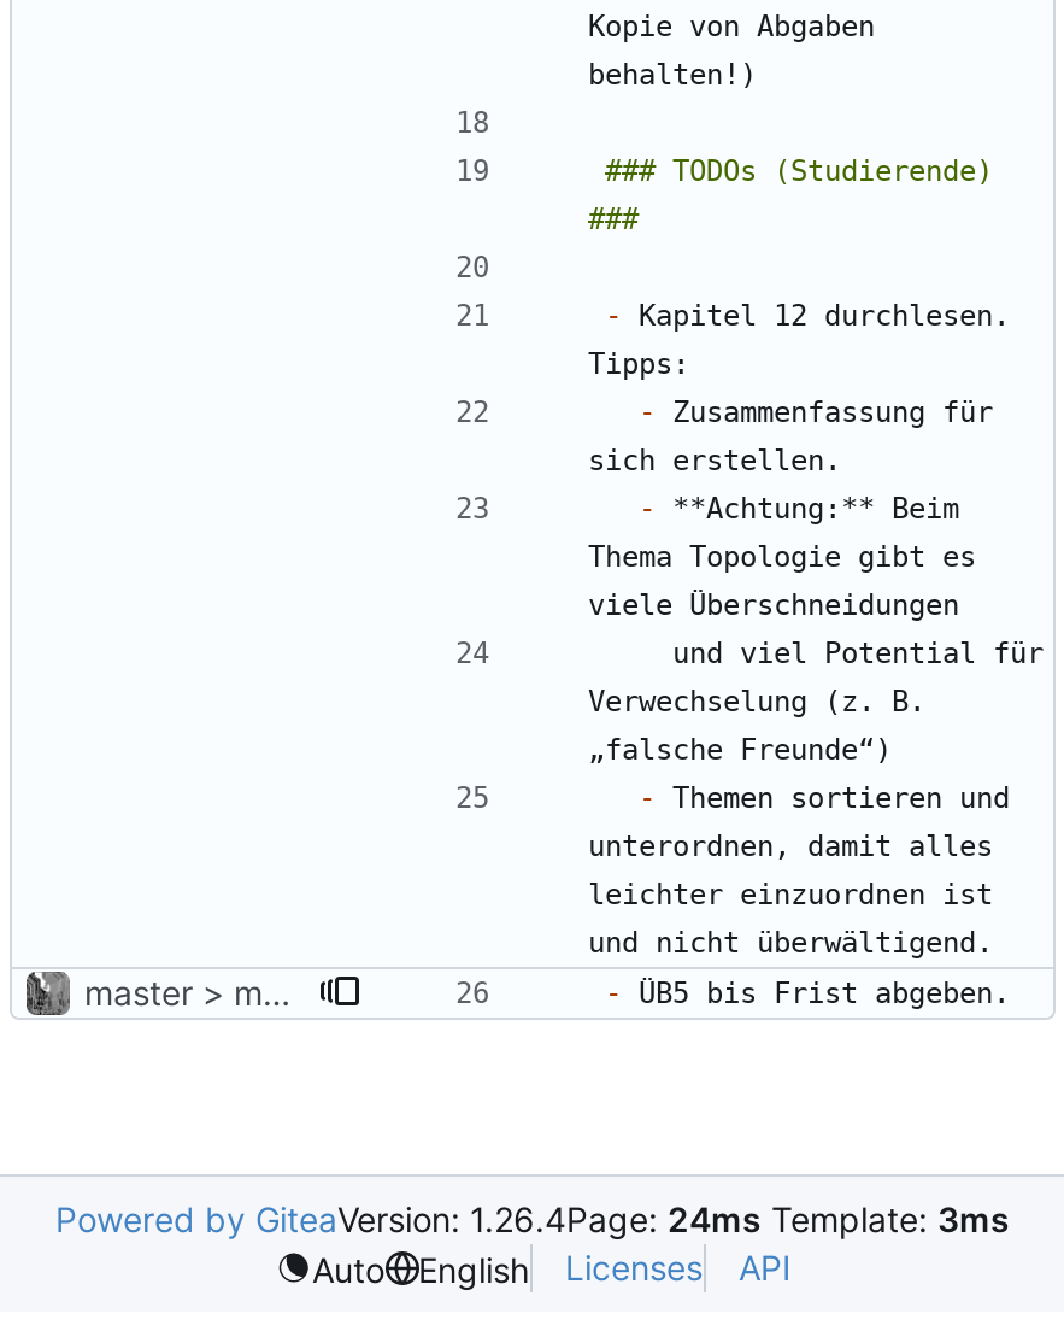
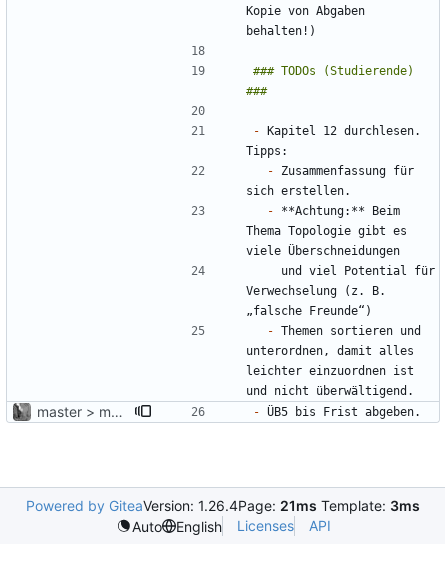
- Powered by GiteaVersion: 1.26.4Page: 24ms Template: 3ms
+ Powered by GiteaVersion: 1.26.4Page: 21ms Template: 3ms
